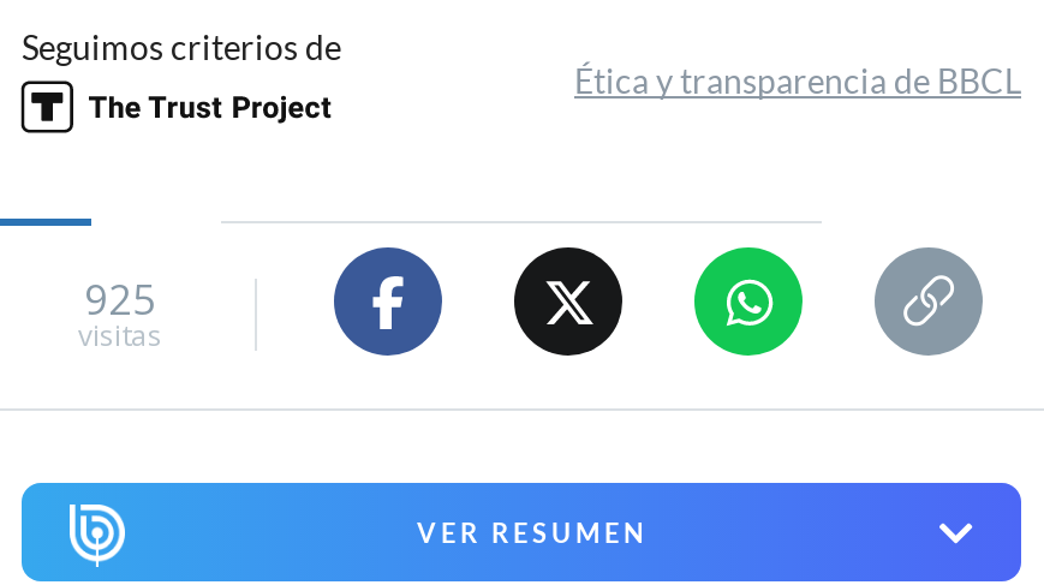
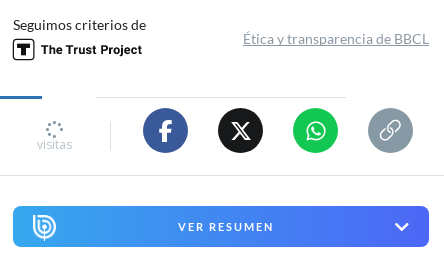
- 925
